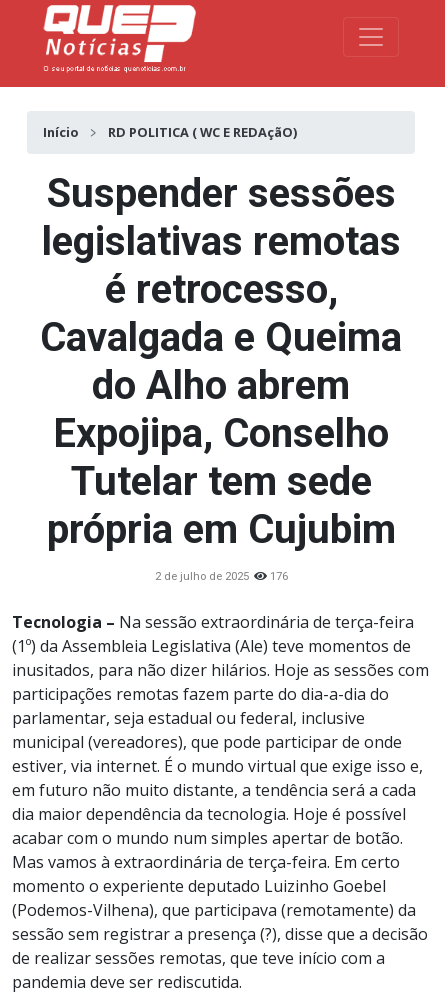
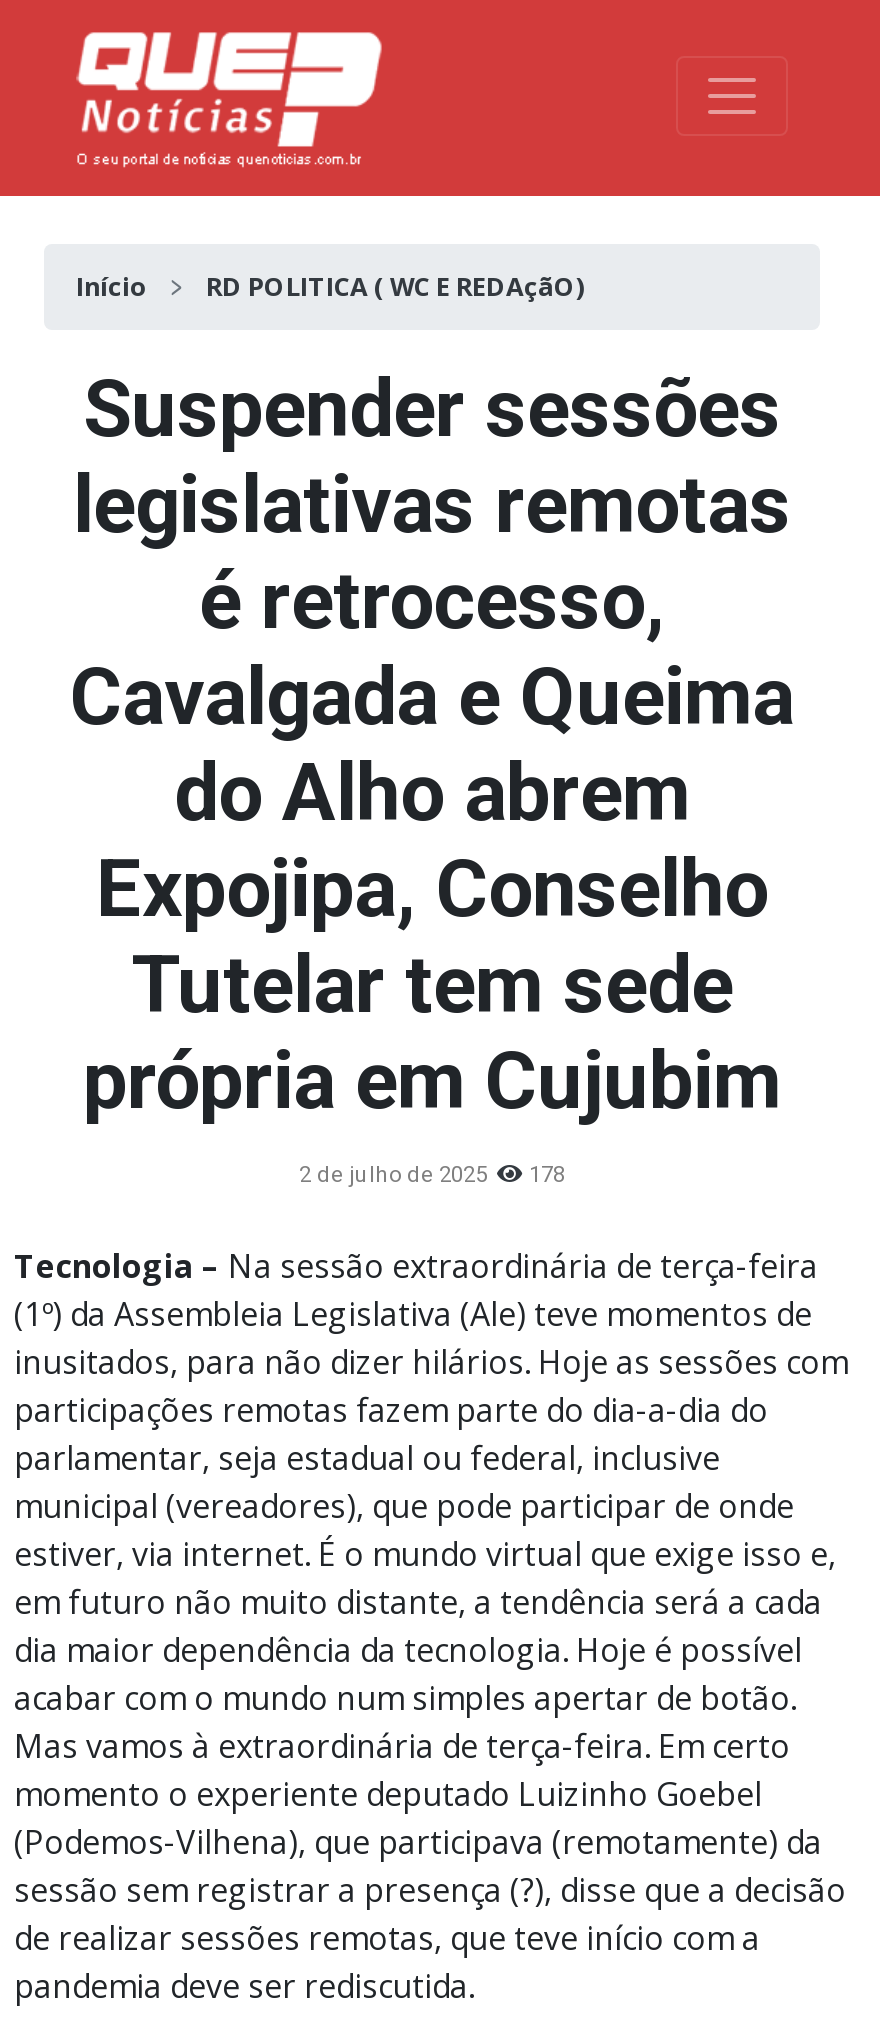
- 2 de julho de 2025 176
+ 2 de julho de 2025 178
